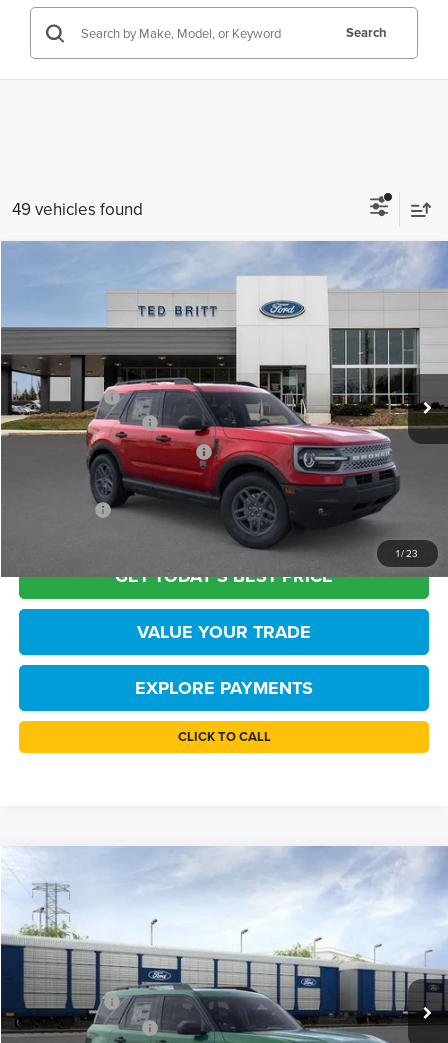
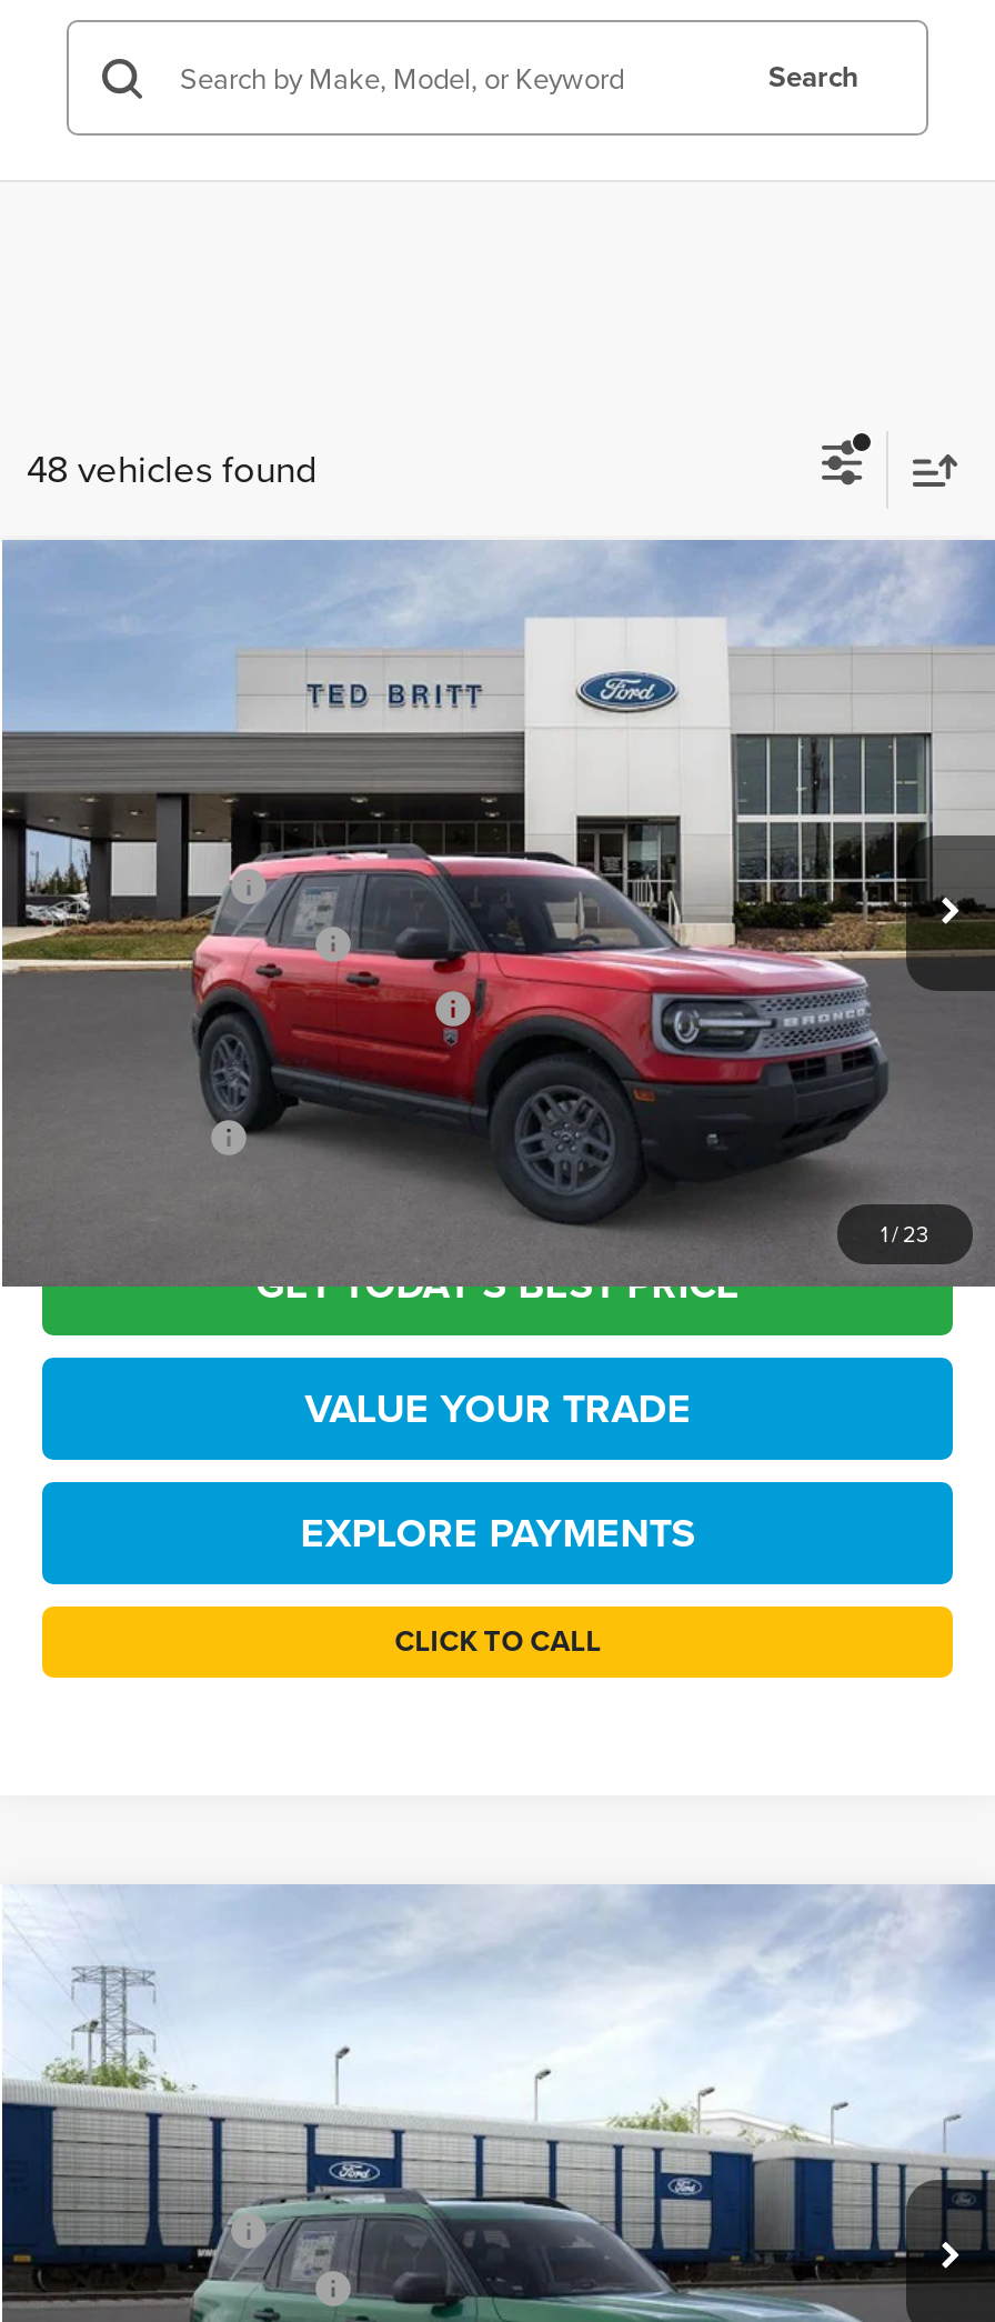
- 49 vehicles found
+ 48 vehicles found
